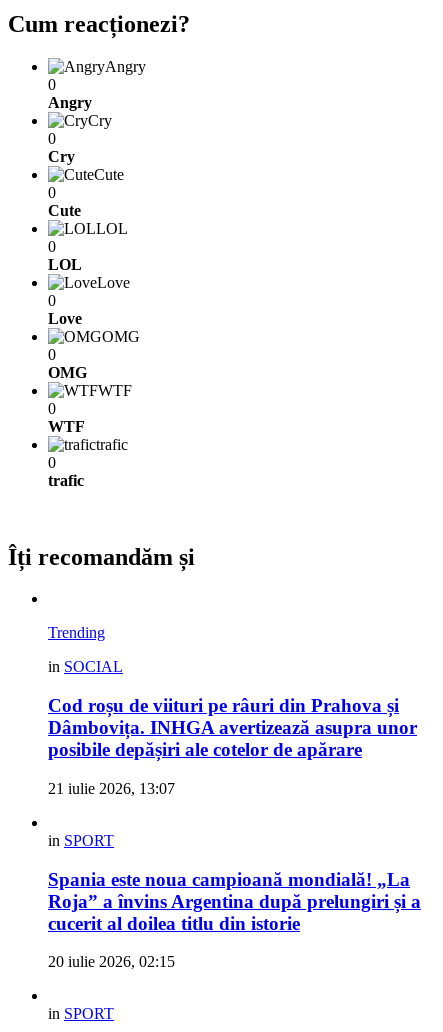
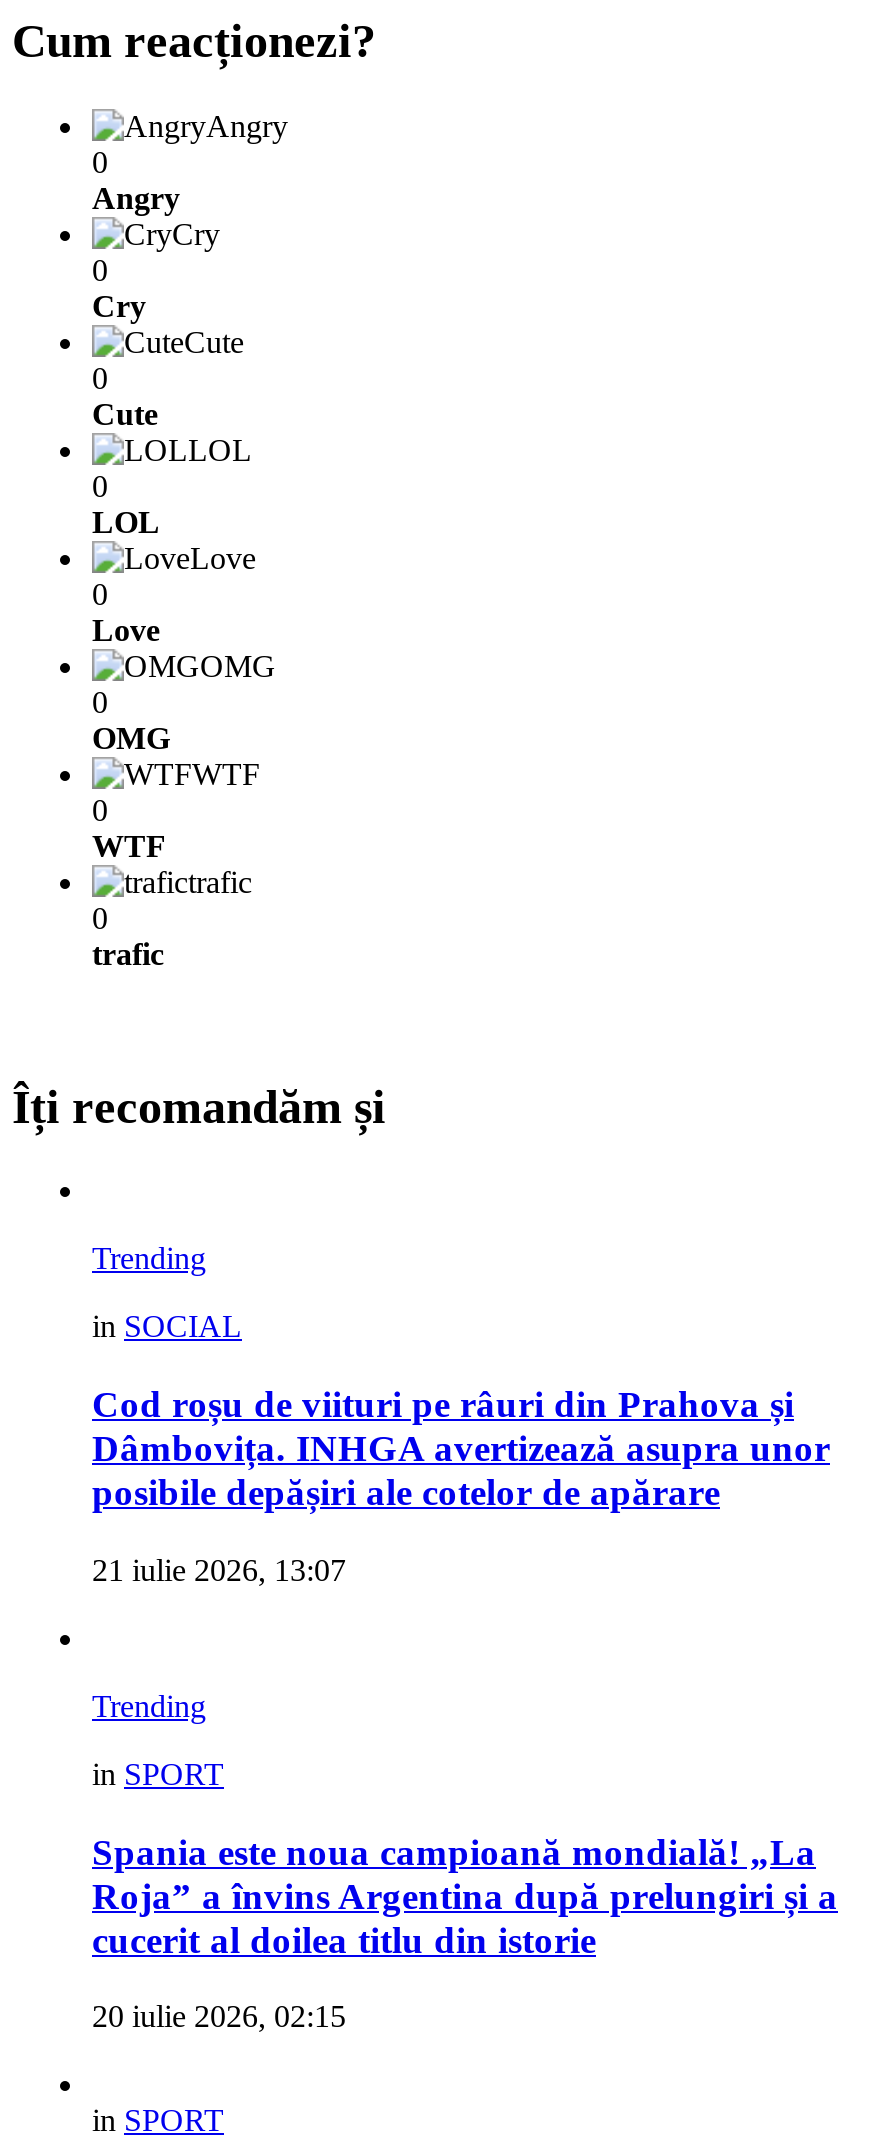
+ Trending
